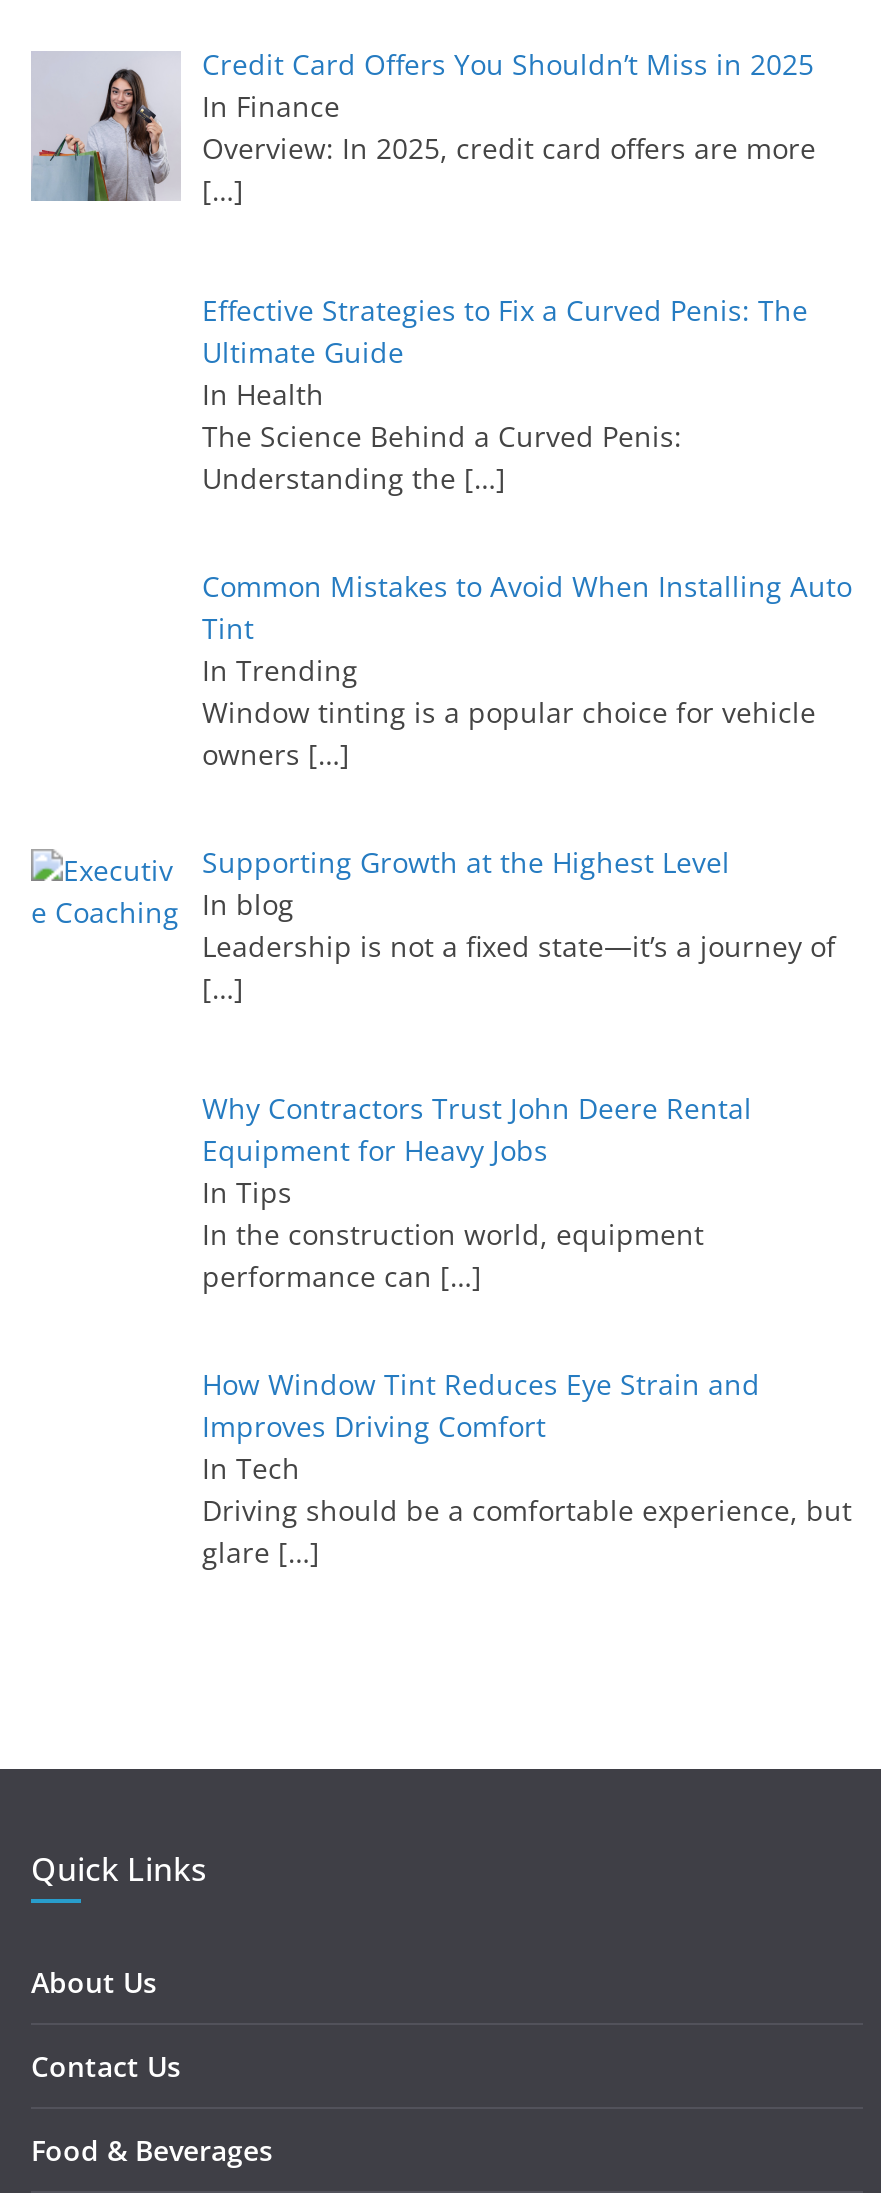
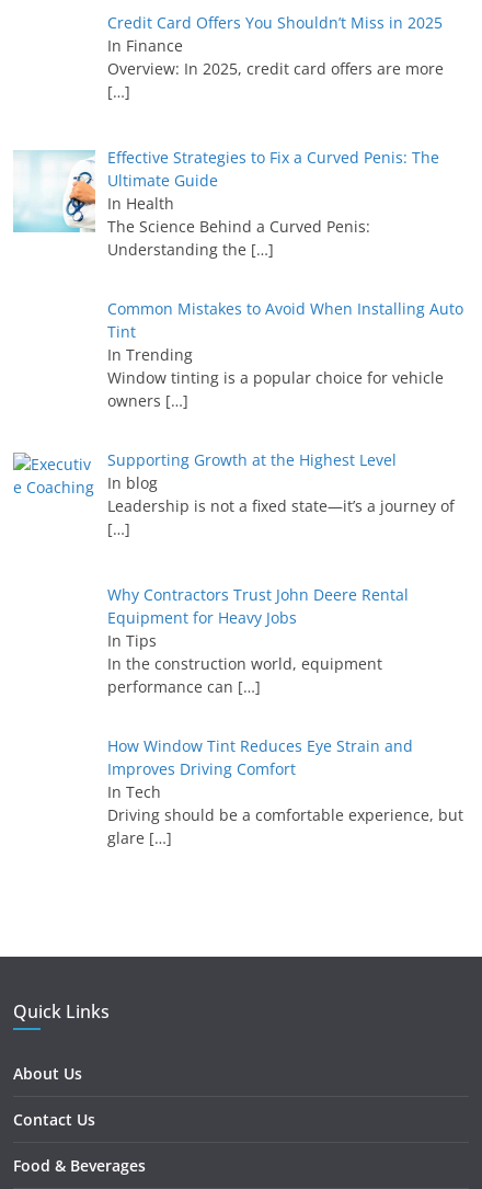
- [image]

+ [image]
